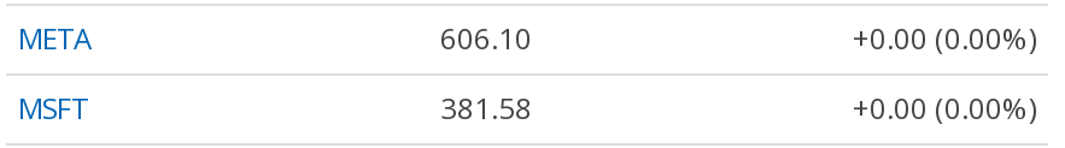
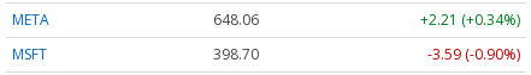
- 606.10
+ 648.06

- +0.00 (0.00%)
+ +2.21 (+0.34%)

- 381.58
+ 398.70

- +0.00 (0.00%)
+ -3.59 (-0.90%)
